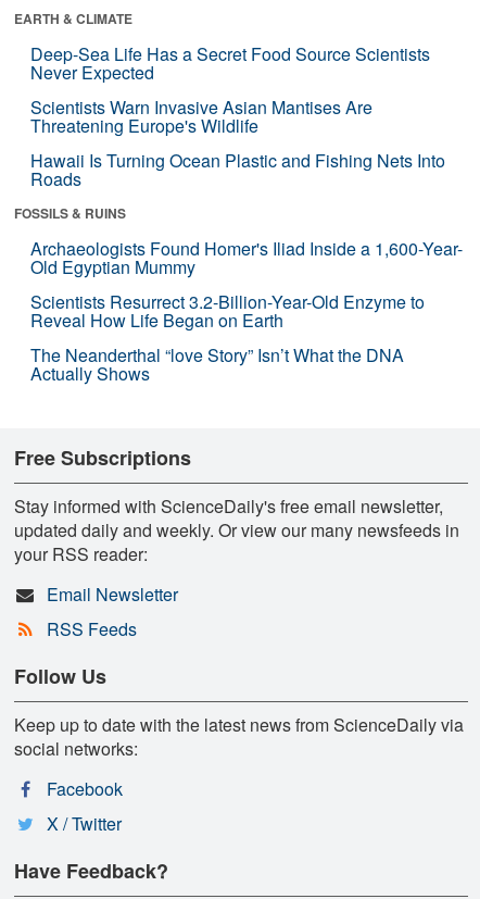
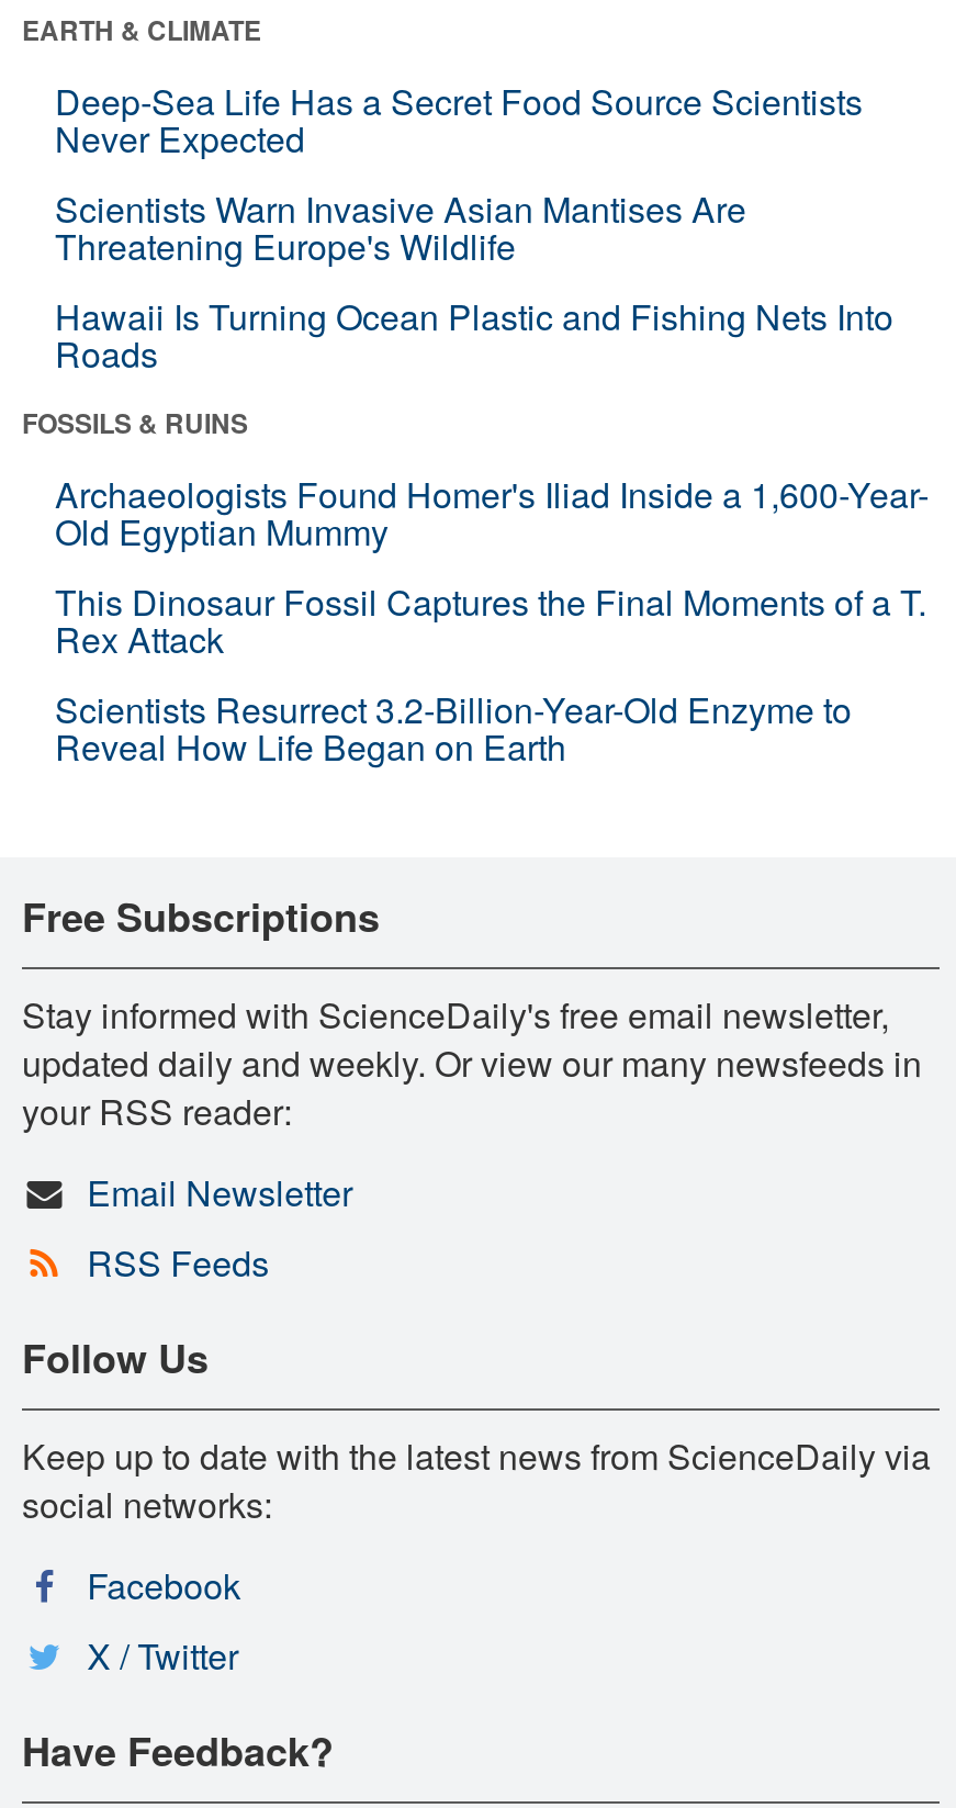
+ This Dinosaur Fossil Captures the Final Moments of a T.
+ Rex Attack

moved down: Scientists Resurrect 3.2-Billion-Year-Old Enzyme to | Reveal How Life Began on Earth

- The Neanderthal “love Story” Isn’t What the DNA
- Actually Shows
